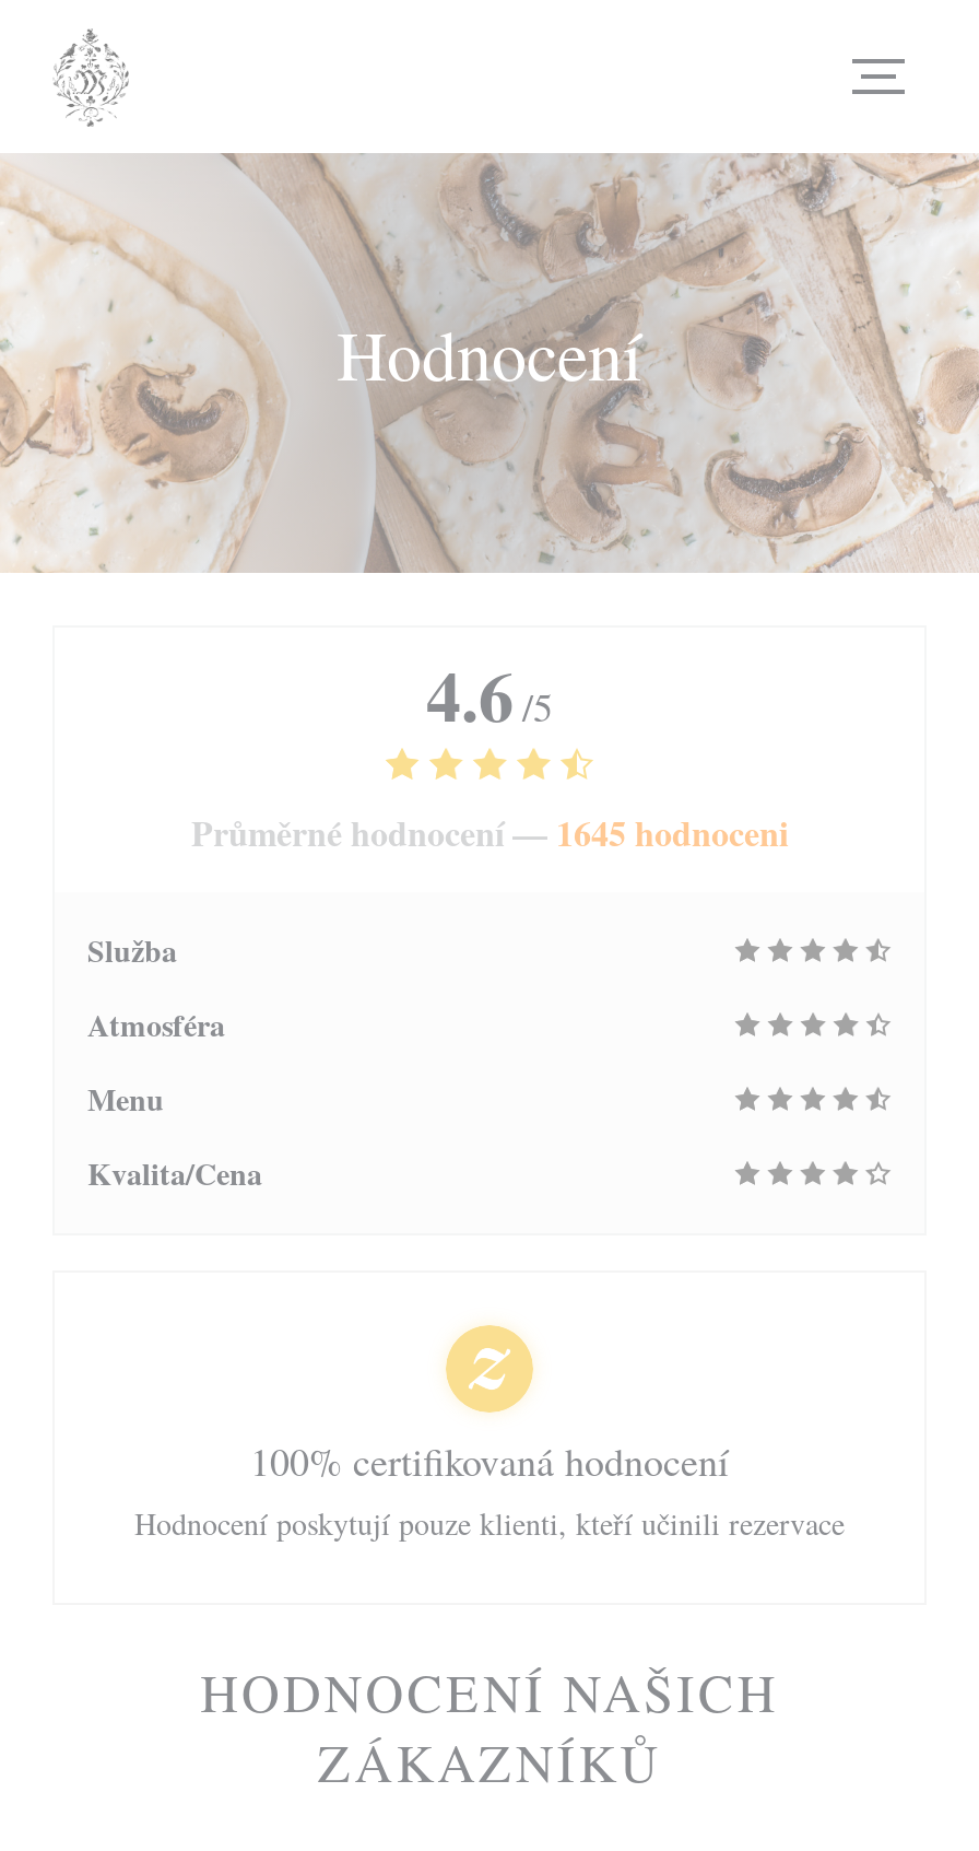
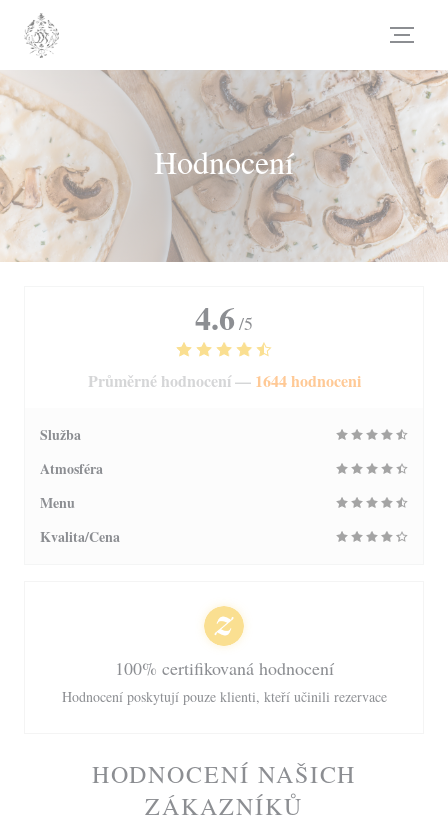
- Průměrné hodnocení — 1645 hodnoceni
+ Průměrné hodnocení — 1644 hodnoceni
